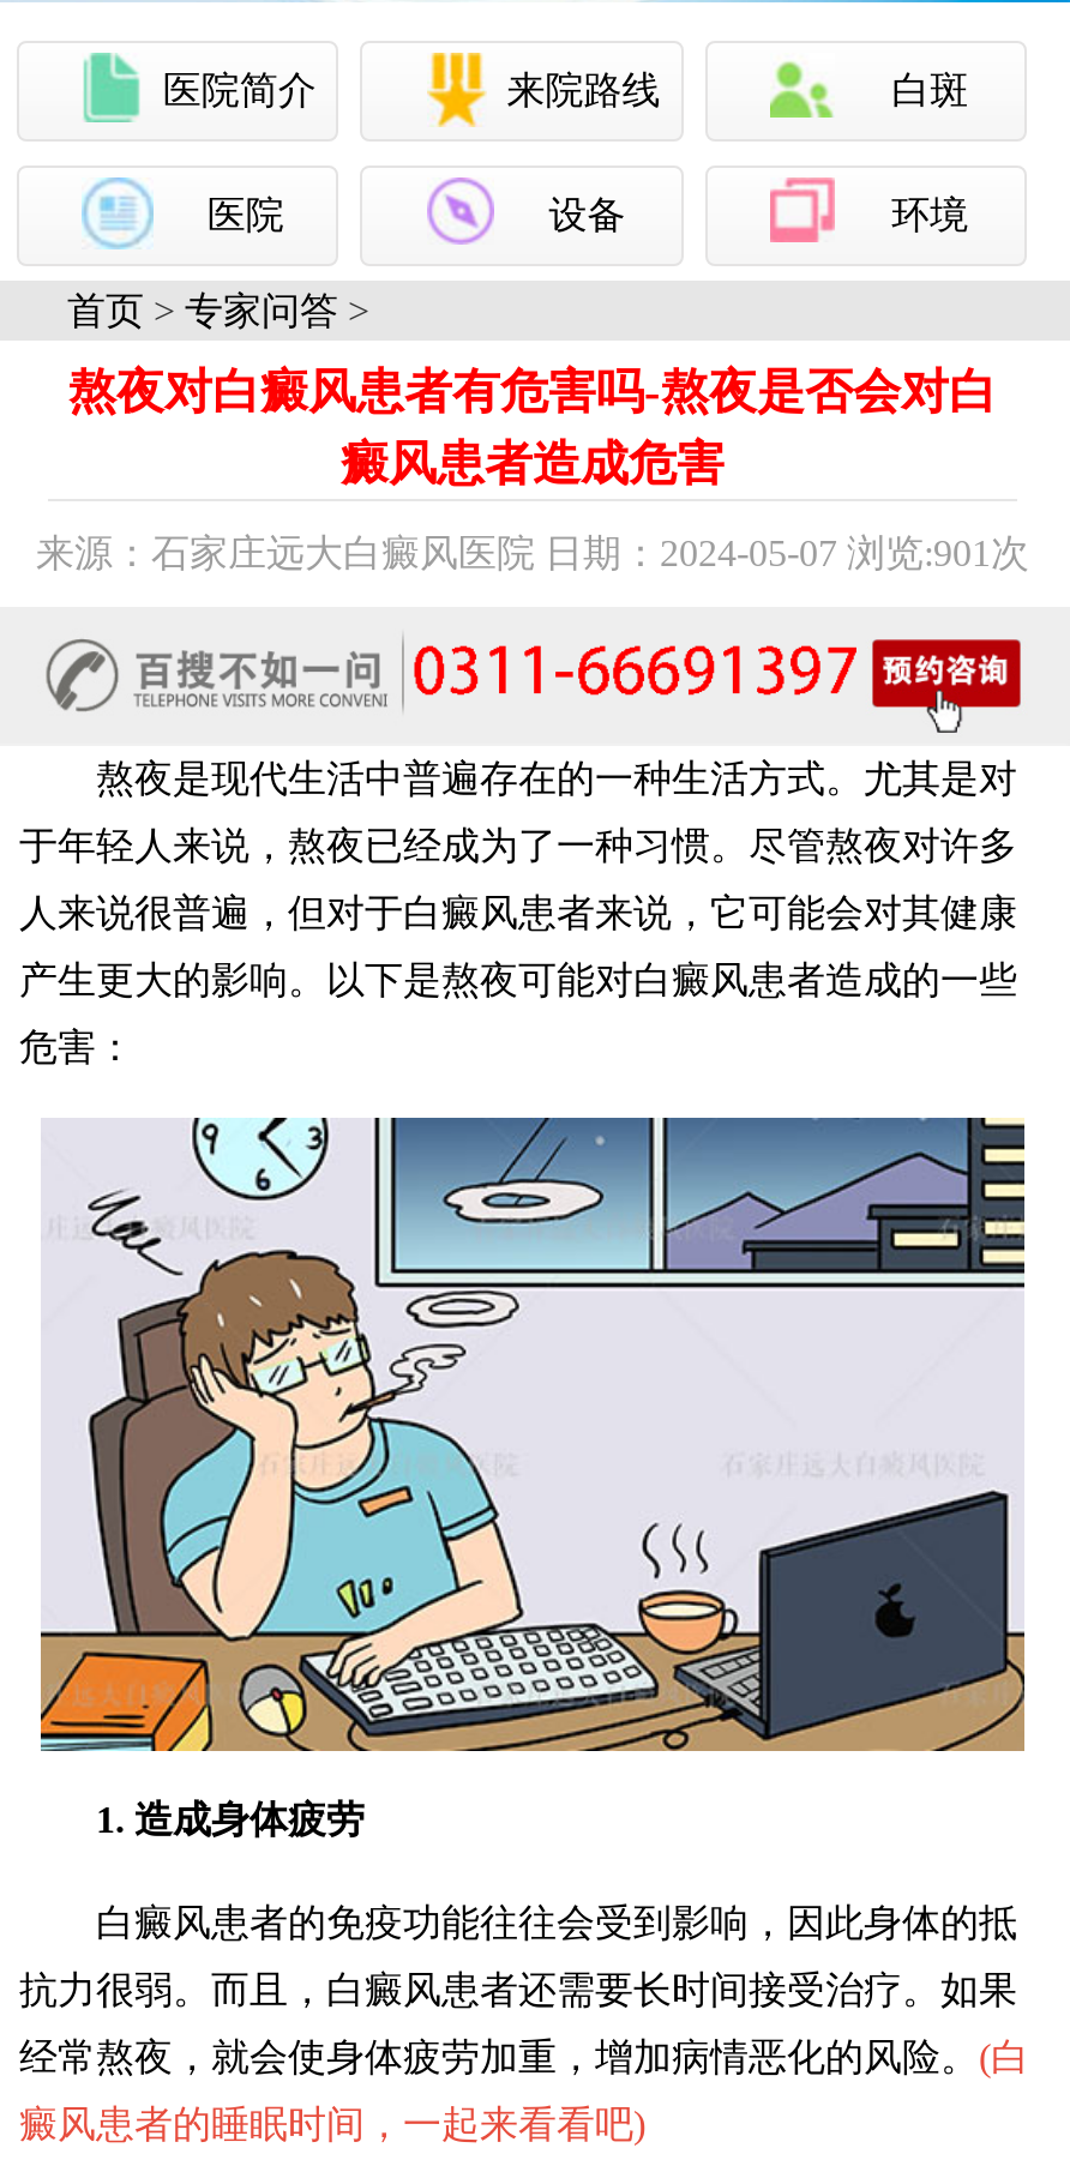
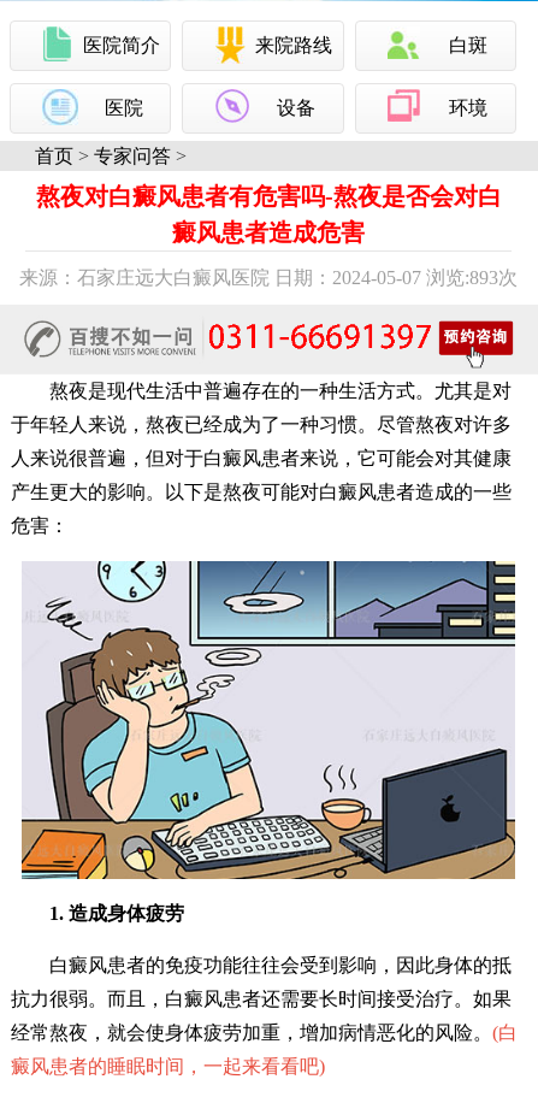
- 来源：石家庄远大白癜风医院 日期：2024-05-07 浏览:901次
+ 来源：石家庄远大白癜风医院 日期：2024-05-07 浏览:893次
